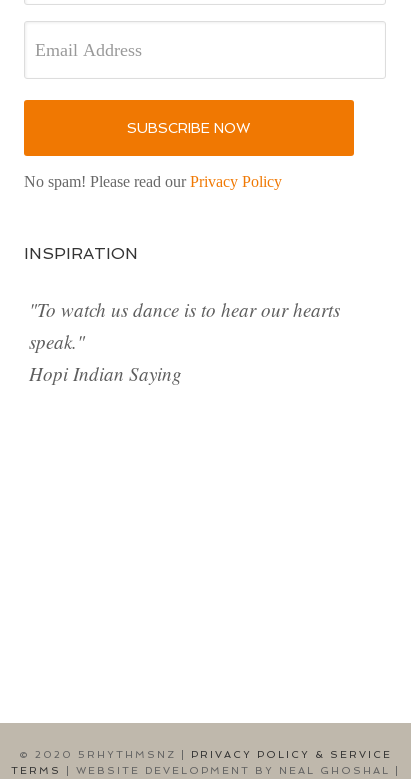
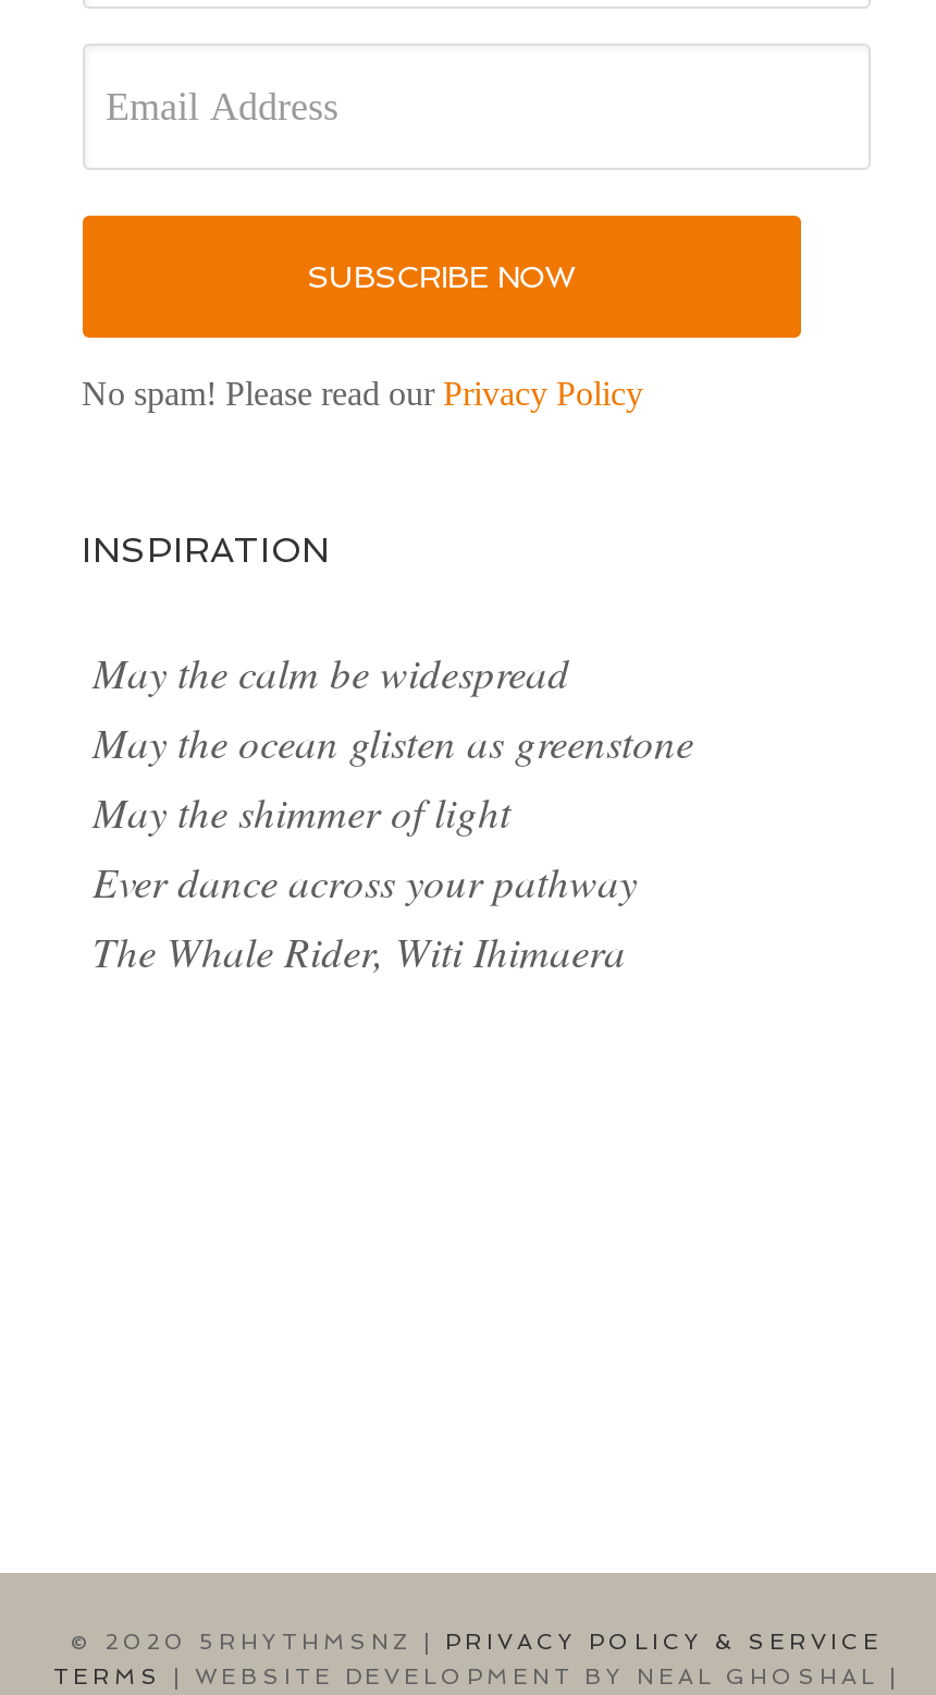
- "To watch us dance is to hear our hearts
- speak."
- Hopi Indian Saying
+ May the calm be widespread
+ May the ocean glisten as greenstone
+ May the shimmer of light
+ Ever dance across your pathway
+ The Whale Rider, Witi Ihimaera
